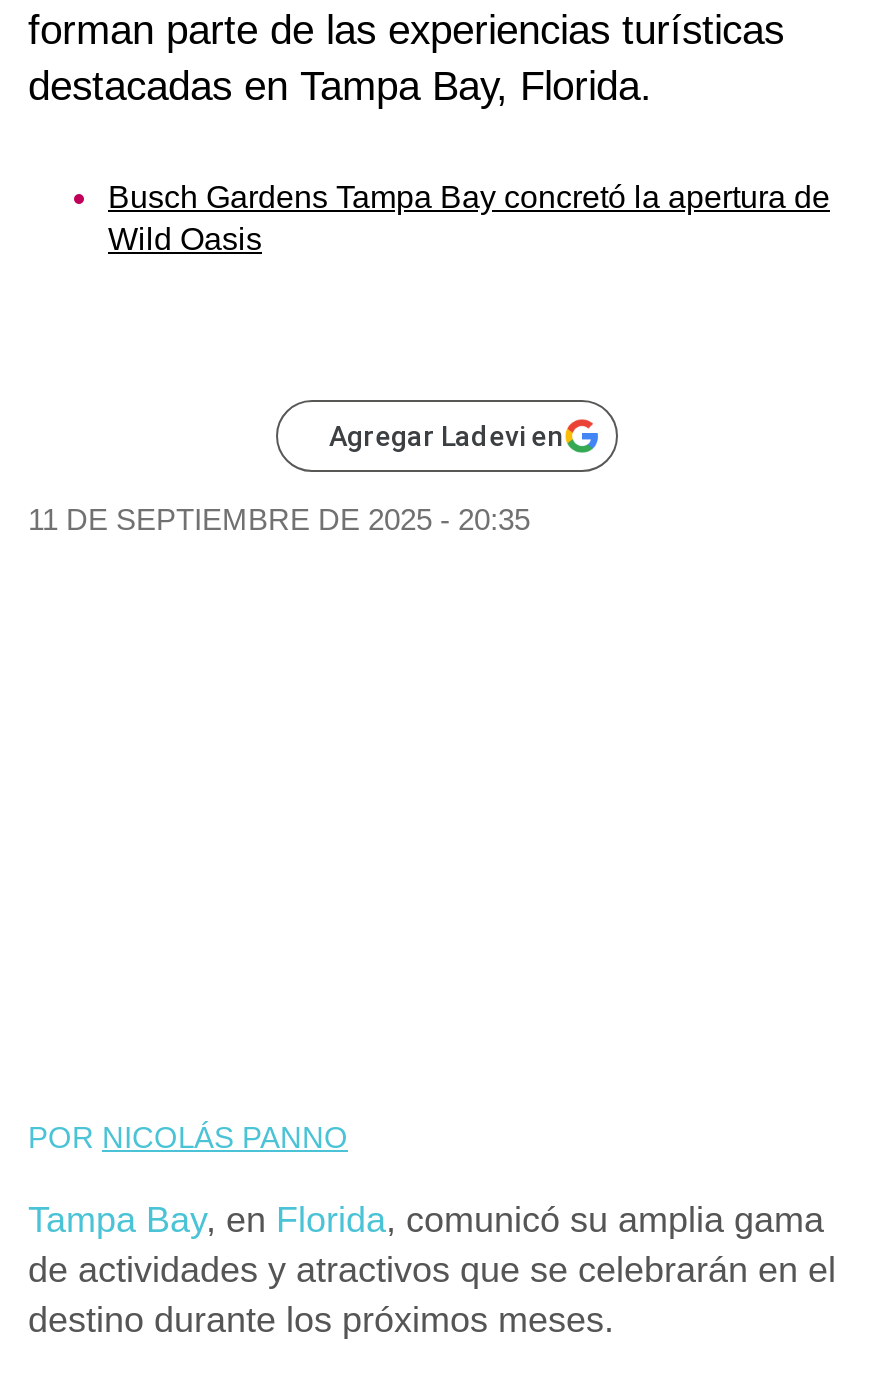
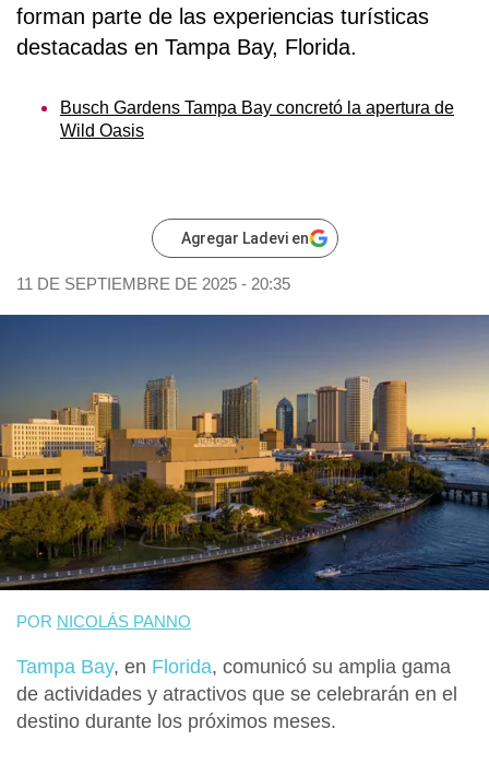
+ [image]
